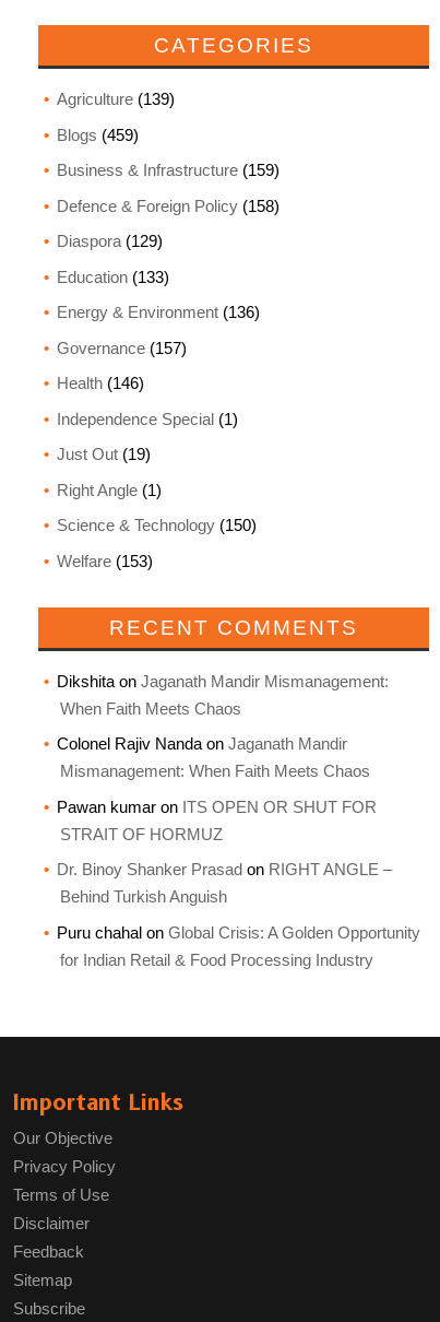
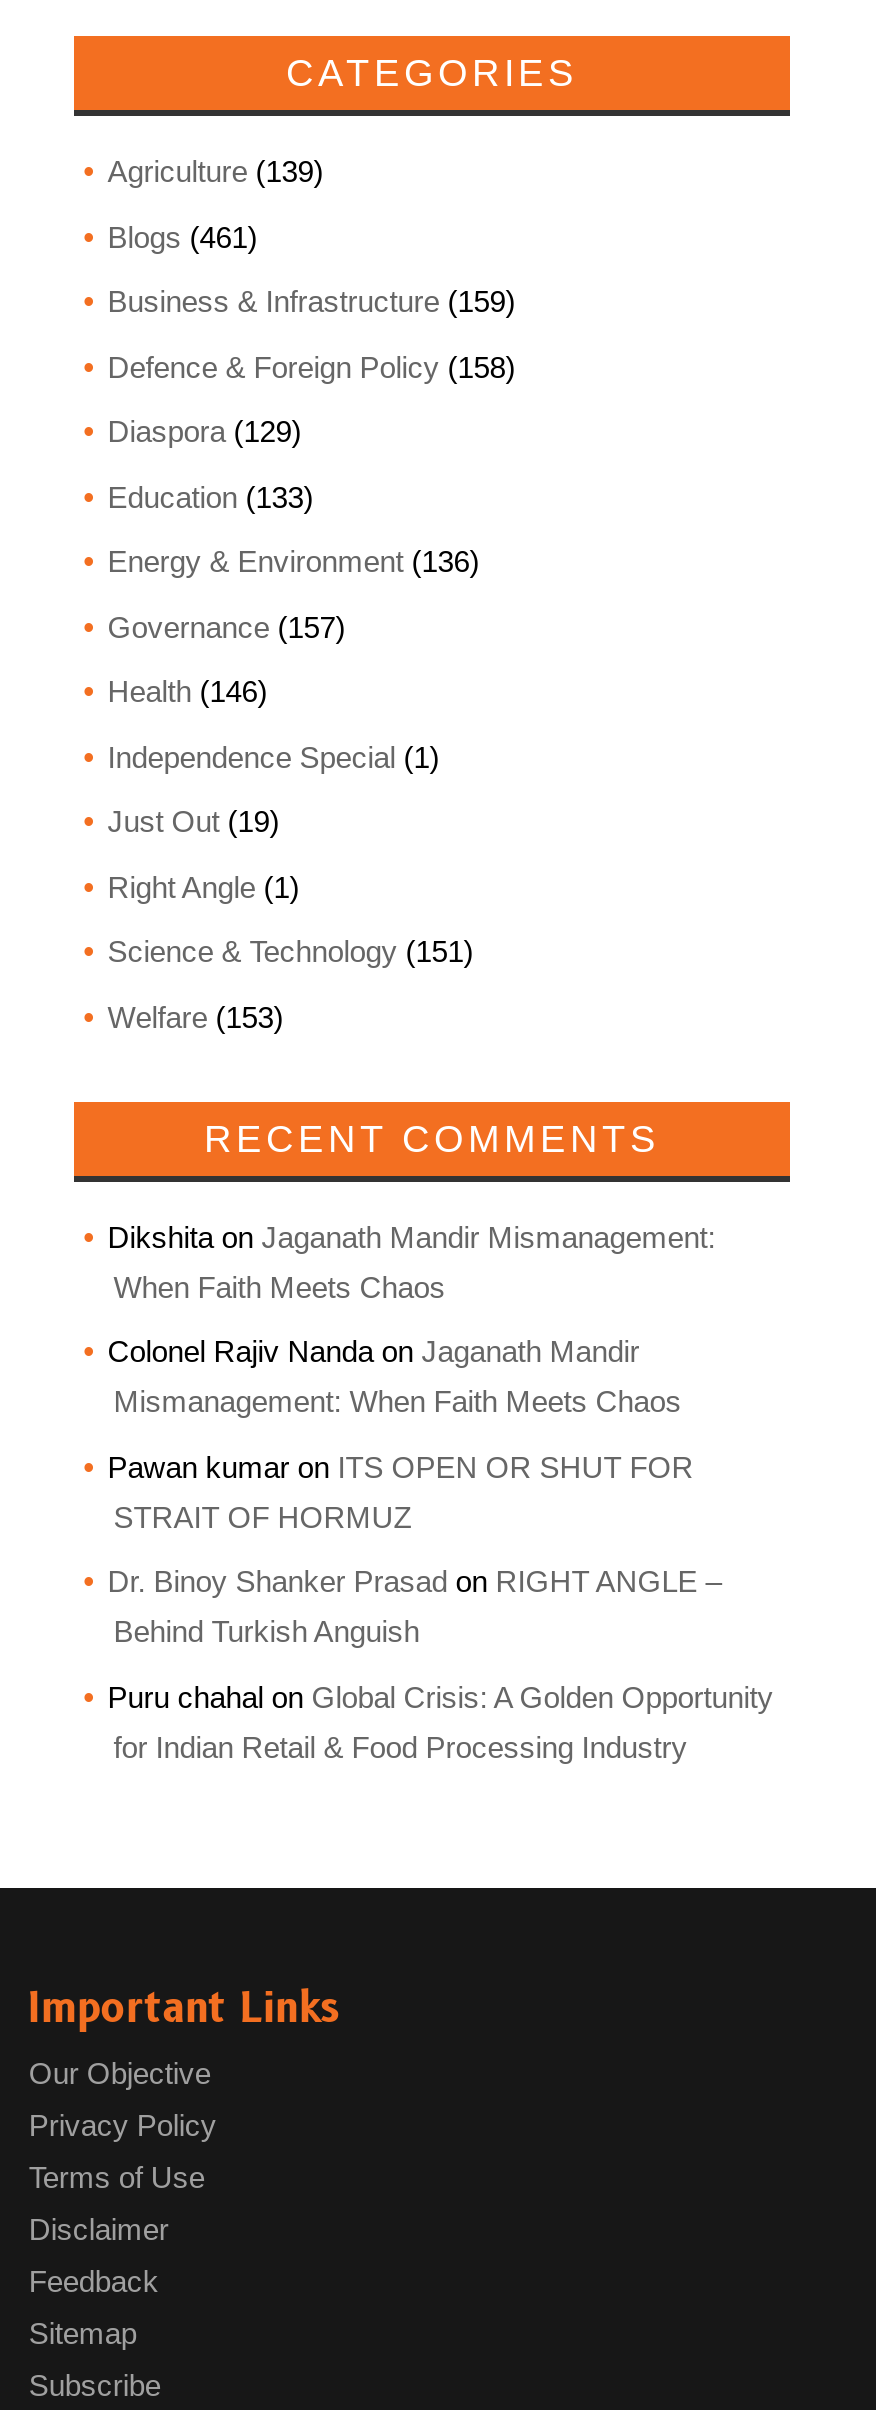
- Blogs (459)
+ Blogs (461)

- Science & Technology (150)
+ Science & Technology (151)
